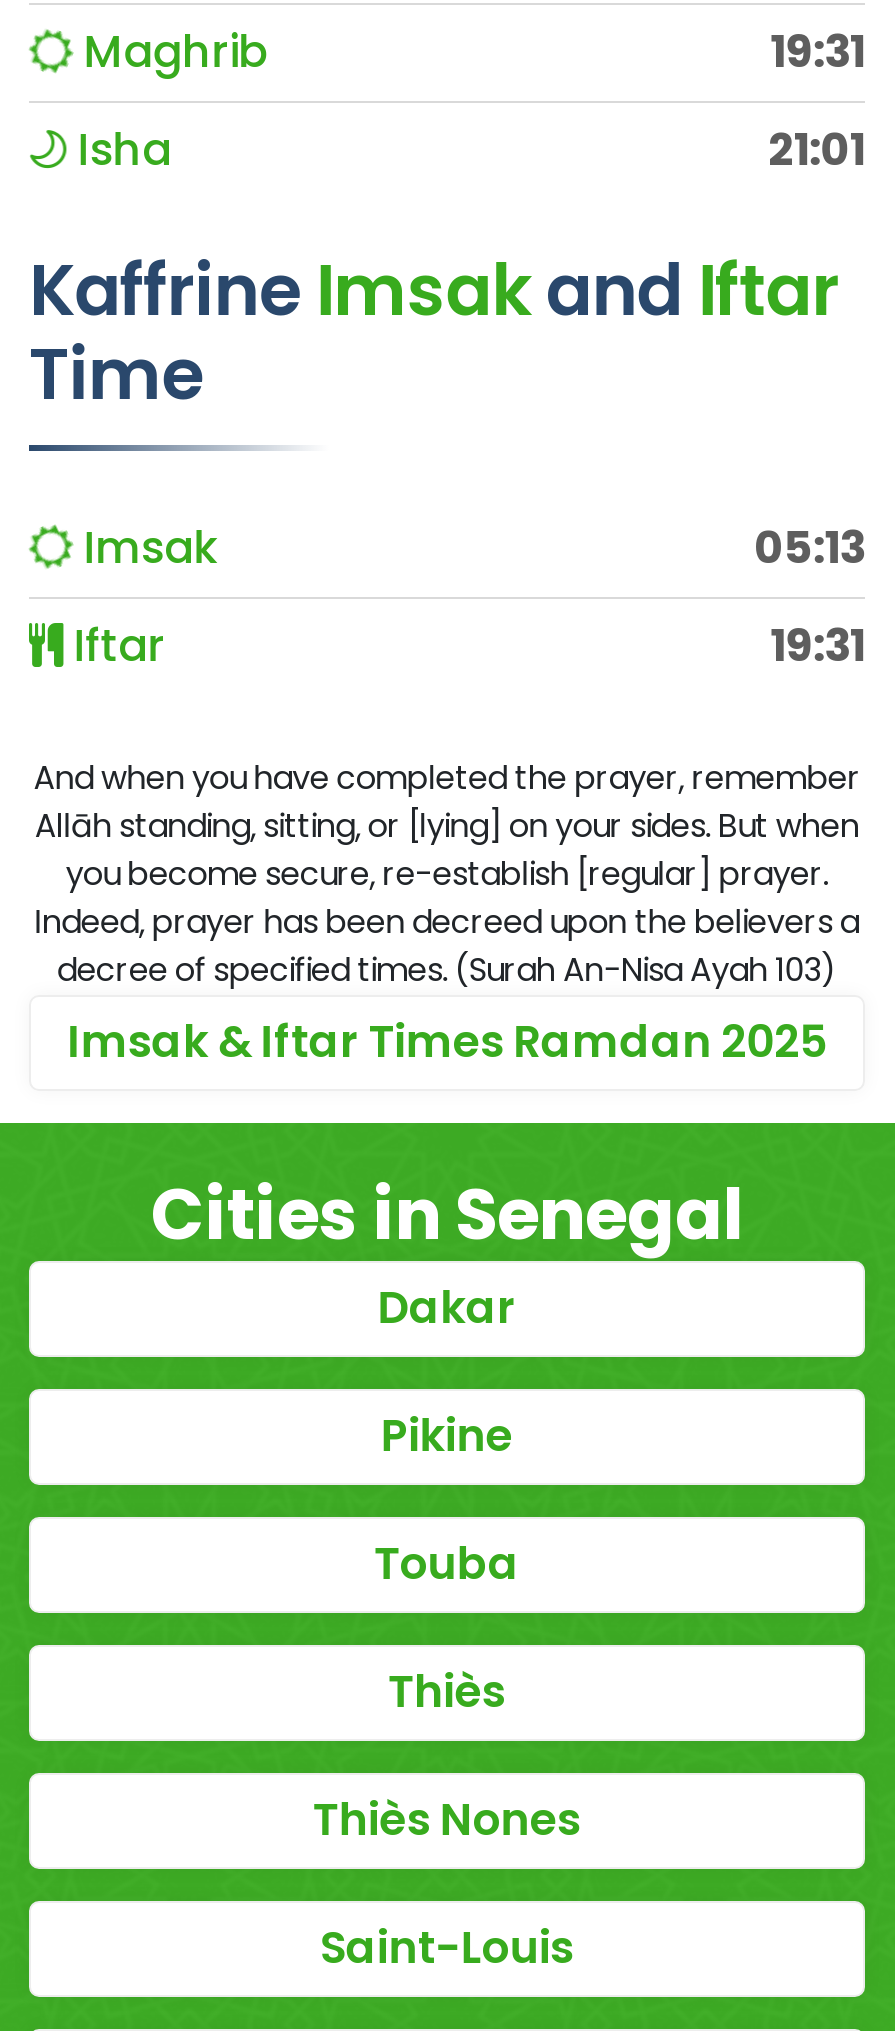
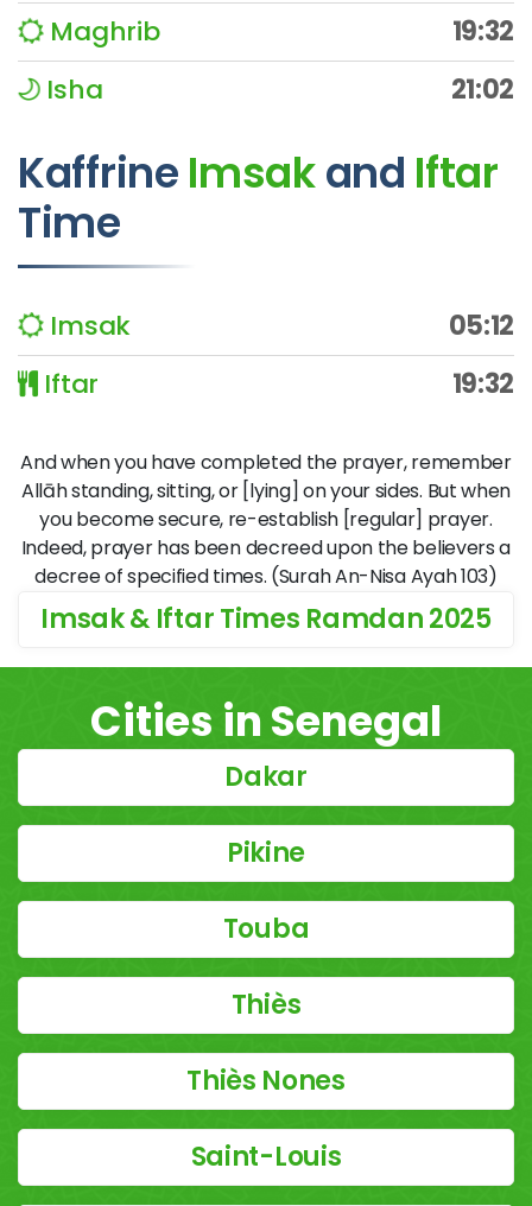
- 19:31
+ 19:32

- 21:01
+ 21:02

- 05:13
+ 05:12

- 19:31
+ 19:32
